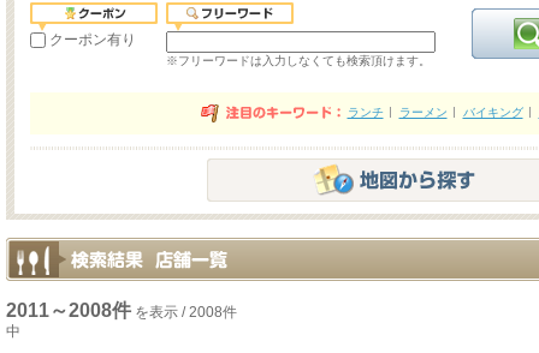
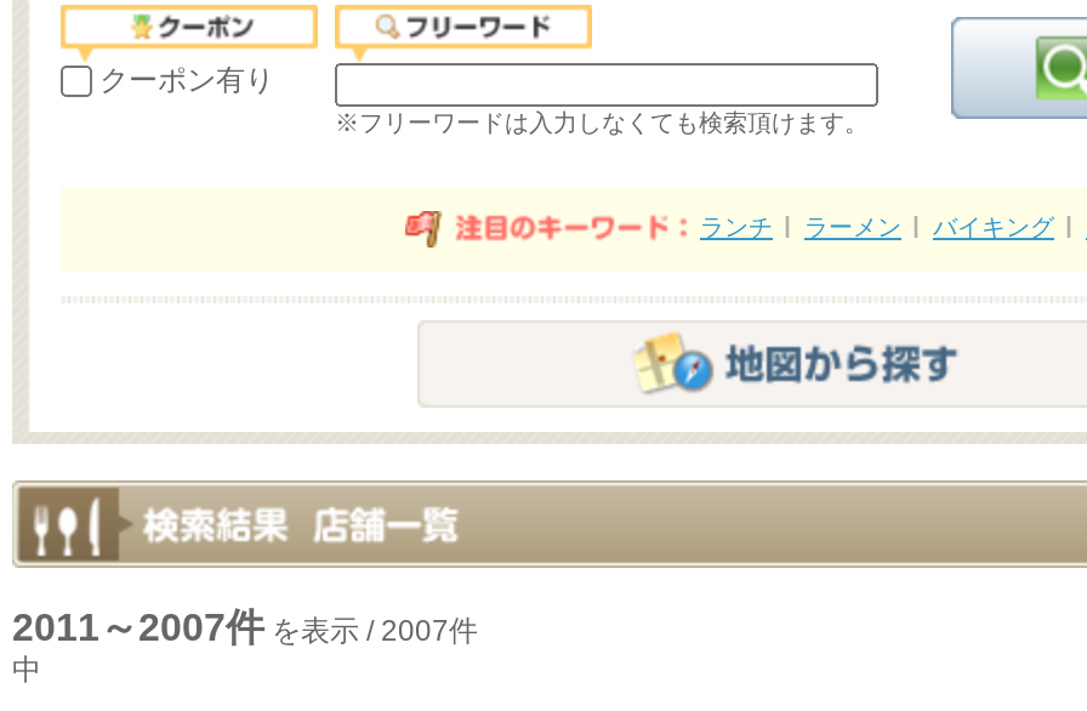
- 2011～2008件 を表示 / 2008件
+ 2011～2007件 を表示 / 2007件
